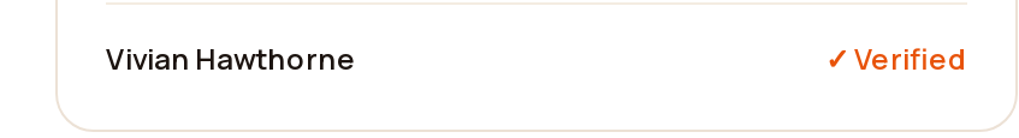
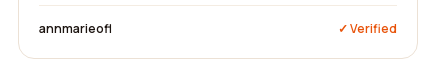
- Vivian Hawthorne
+ annmarieofl
